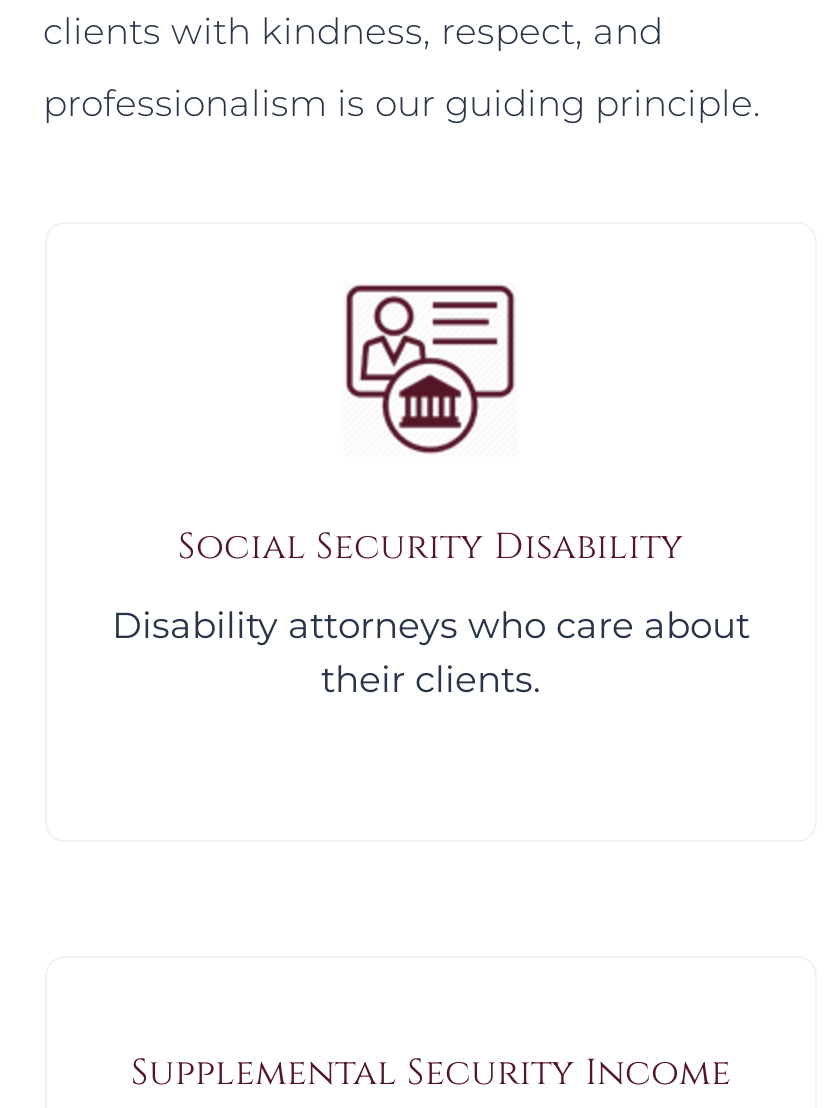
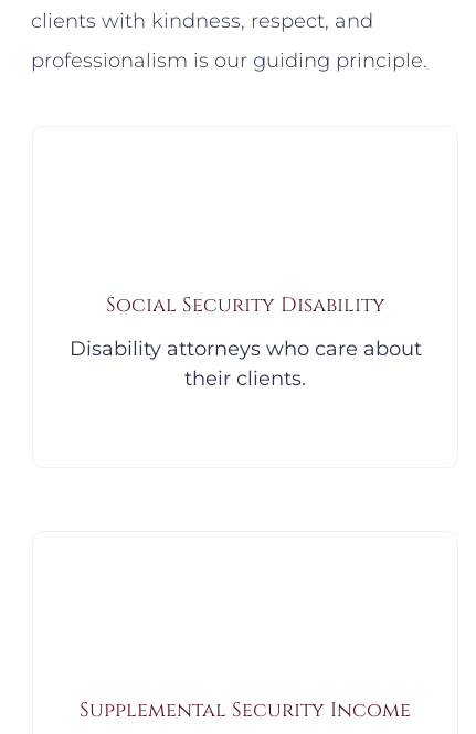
- [image]
